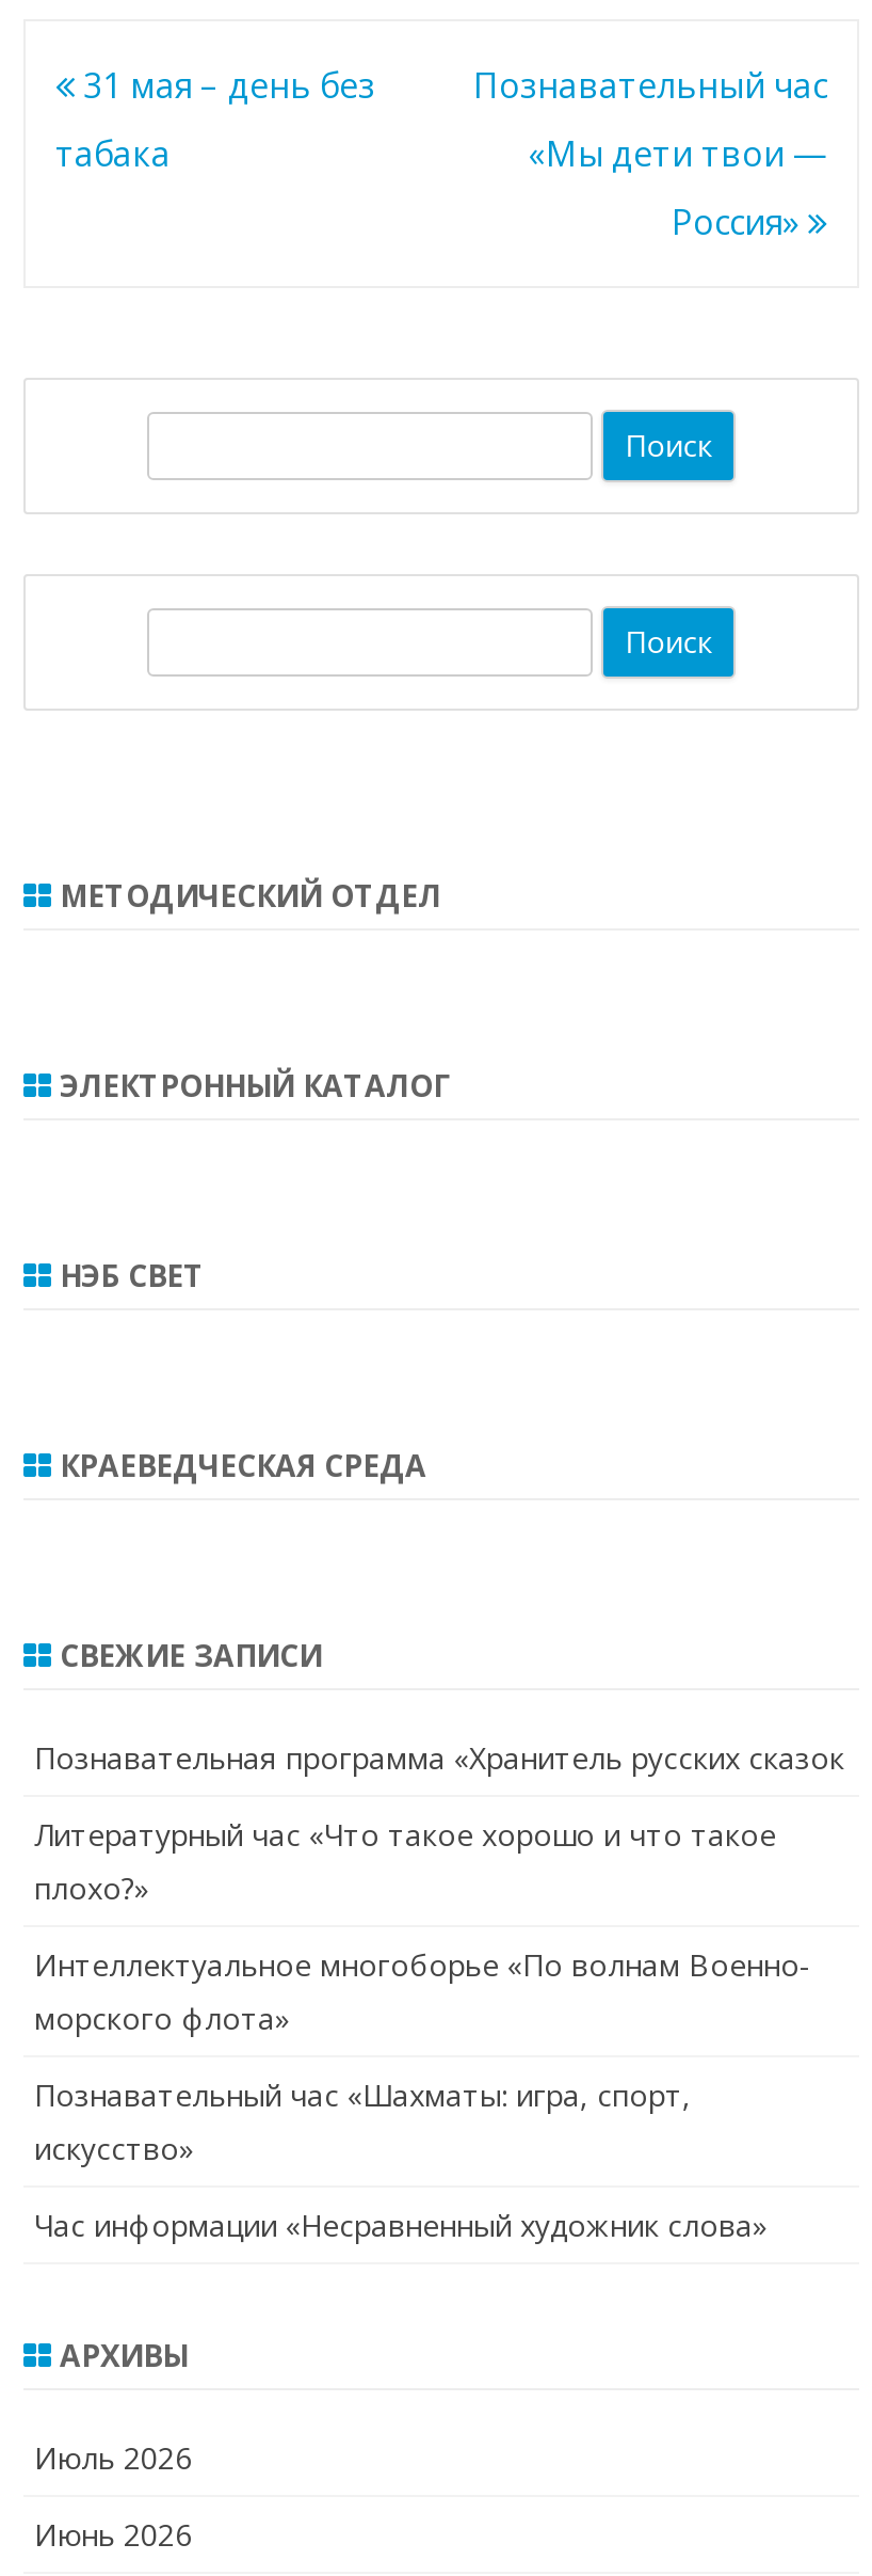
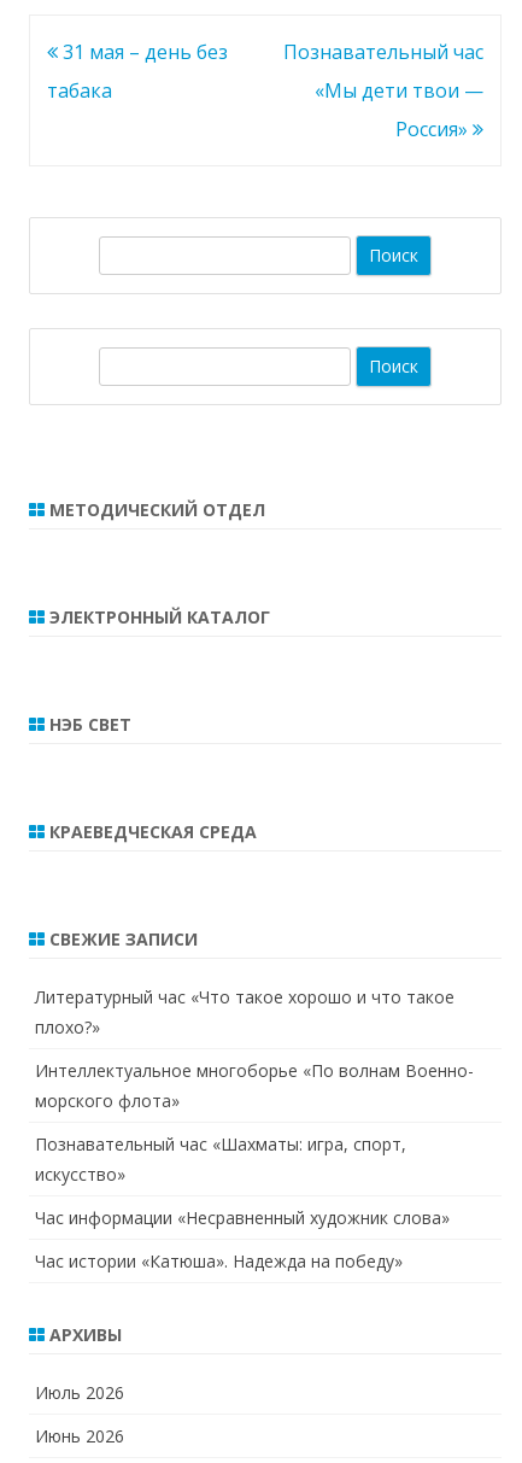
- Познавательная программа «Хранитель русских сказок

moved up: Литературный час «Что такое хорошо и что такое | плохо?» | Интеллектуальное многоборье «По волнам Военно- | морского флота» | Познавательный час «Шахматы: игра, спорт, | искусство» | Час информации «Несравненный художник слова»

+ Час истории «Катюша». Надежда на победу»
